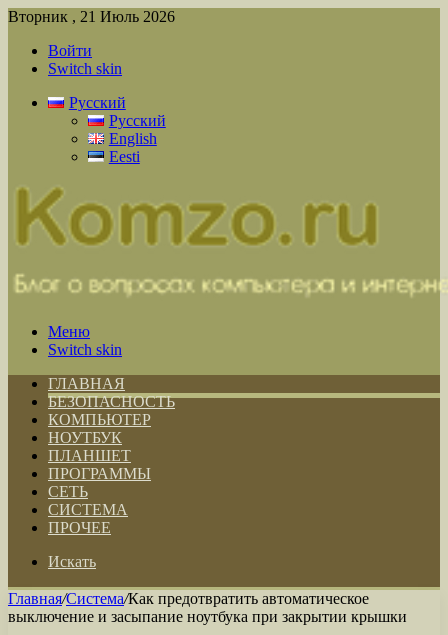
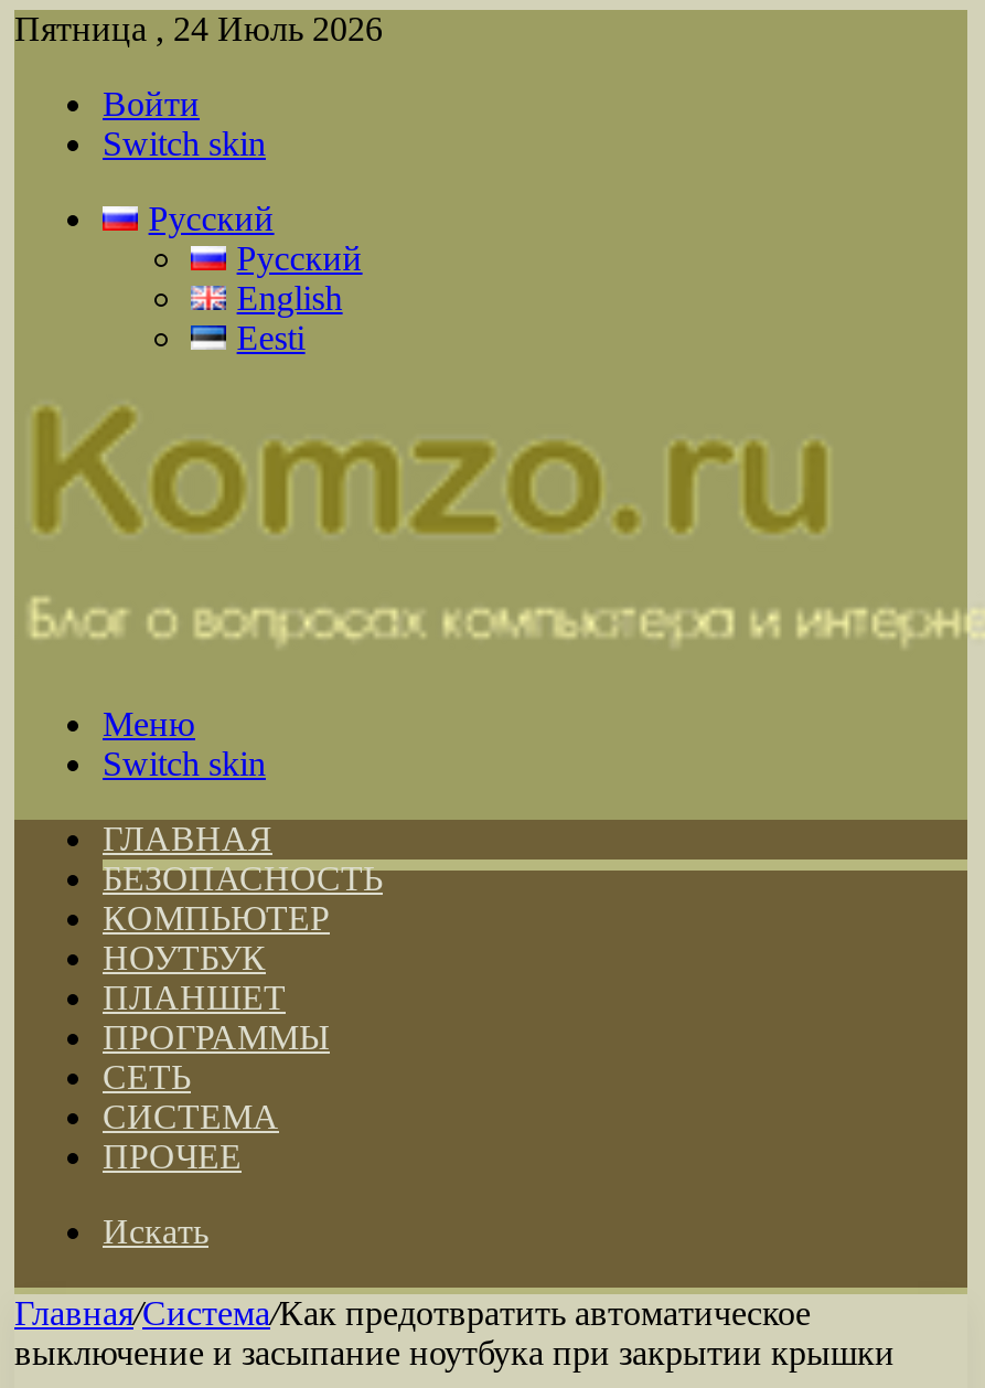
- Вторник , 21 Июль 2026
+ Пятница , 24 Июль 2026
